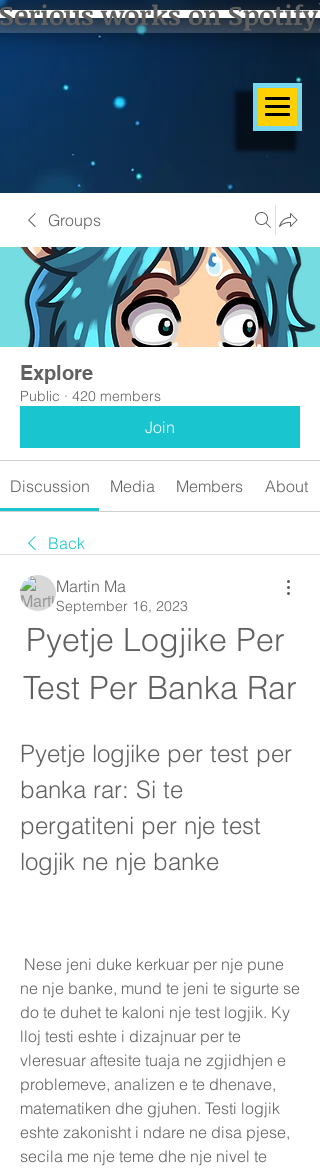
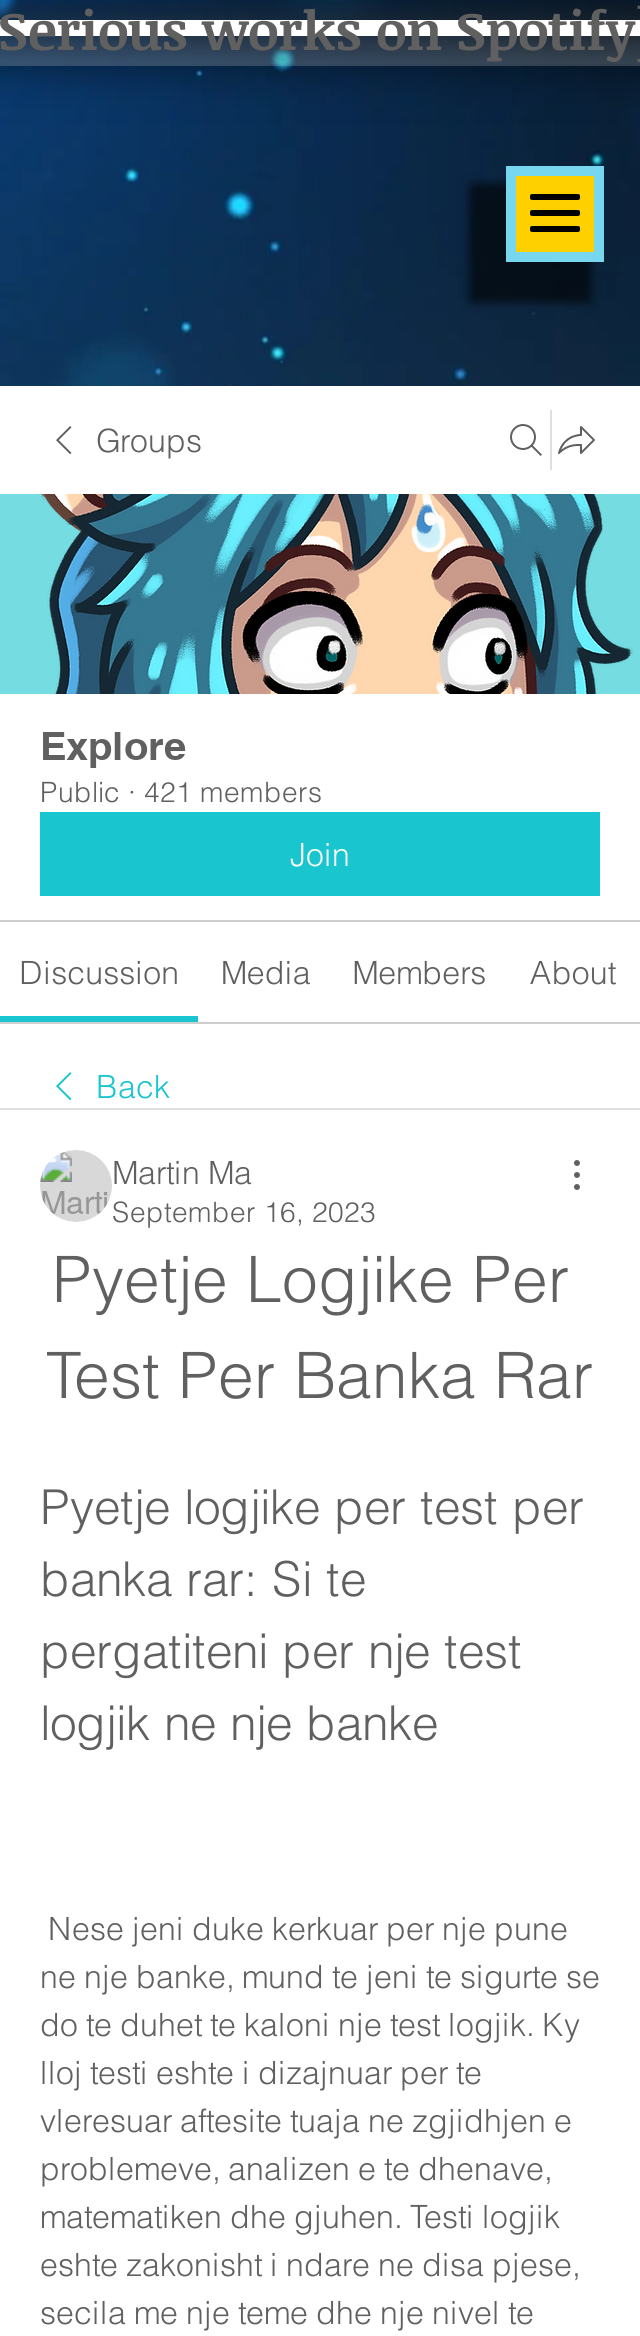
- Public · 420 members
+ Public · 421 members
